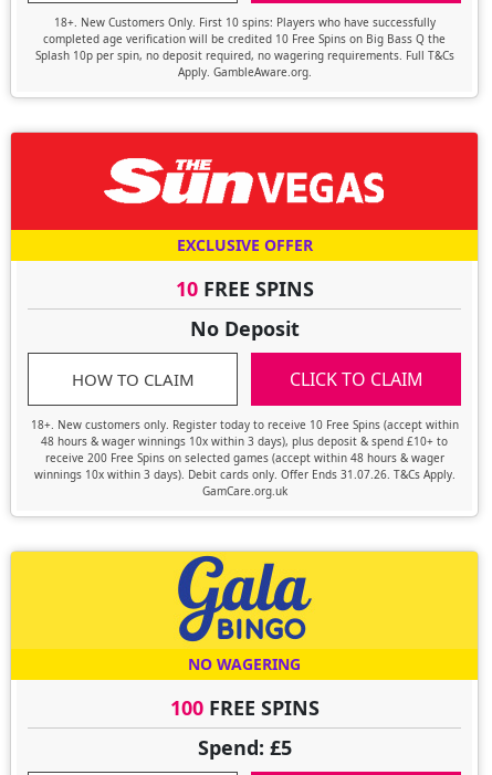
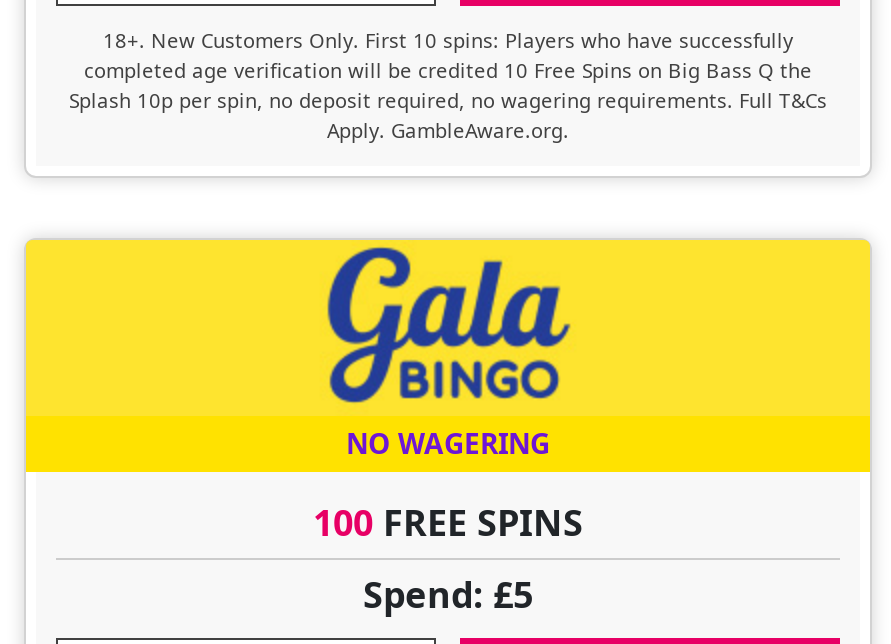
- [image]
- EXCLUSIVE OFFER
- 10 FREE SPINS
- No Deposit
- CLICK TO CLAIM
- HOW TO CLAIM
- 18+. New customers only. Register today to receive 10 Free Spins (accept within
- 48 hours & wager winnings 10x within 3 days), plus deposit & spend £10+ to
- receive 200 Free Spins on selected games (accept within 48 hours & wager
- winnings 10x within 3 days). Debit cards only. Offer Ends 31.07.26. T&Cs Apply.
- GamCare.org.uk
